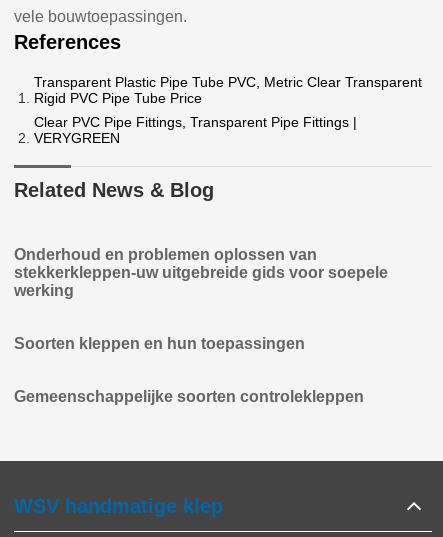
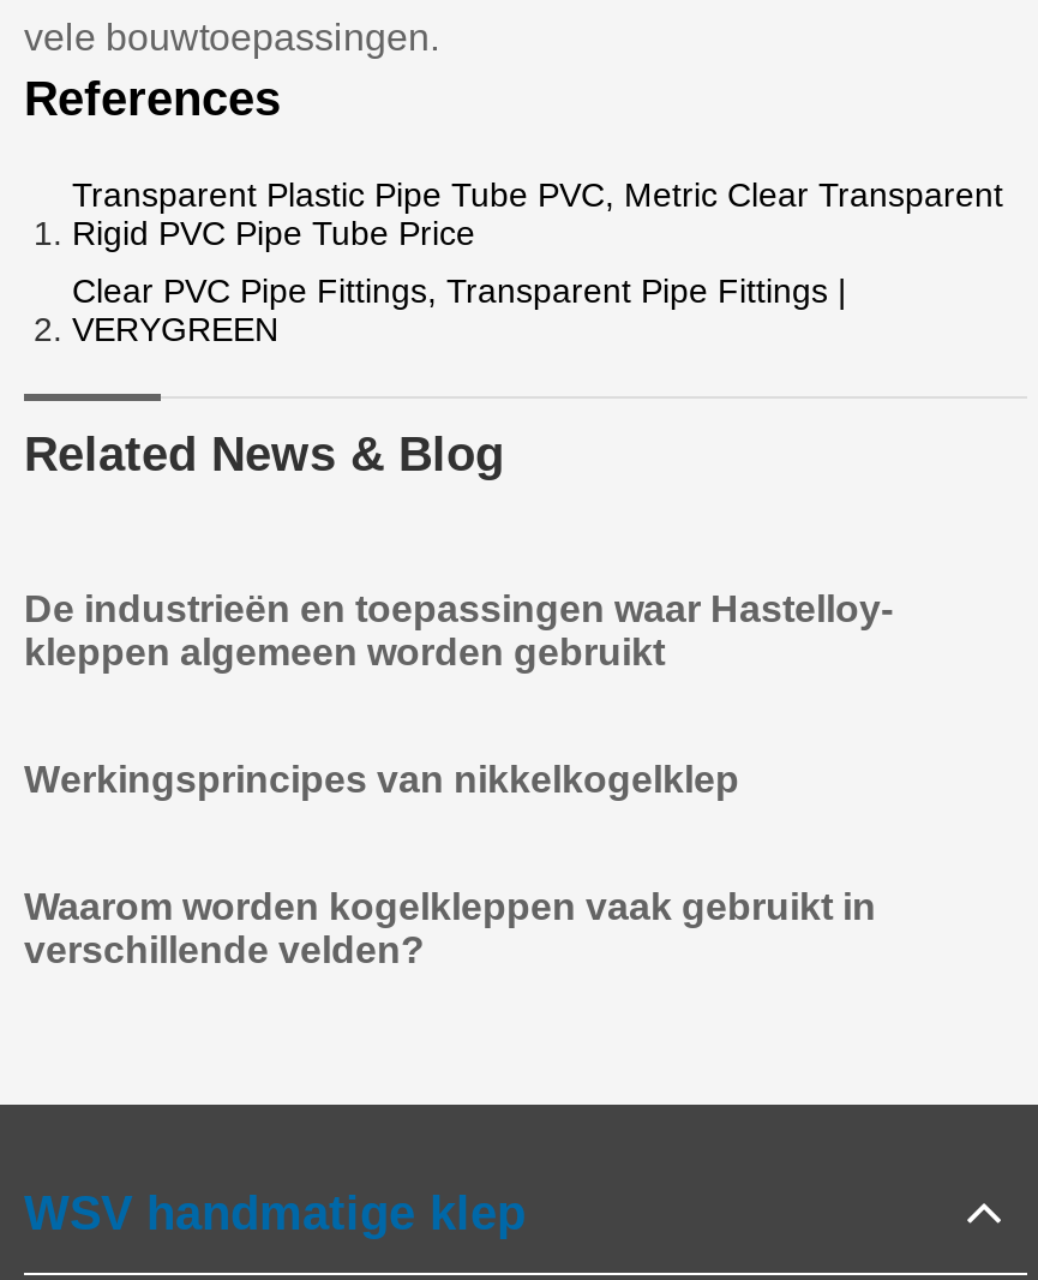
- Onderhoud en problemen oplossen van
- stekkerkleppen-uw uitgebreide gids voor soepele
- werking
+ De industrieën en toepassingen waar Hastelloy-
+ kleppen algemeen worden gebruikt

- Soorten kleppen en hun toepassingen
+ Werkingsprincipes van nikkelkogelklep

- Gemeenschappelijke soorten controlekleppen
+ Waarom worden kogelkleppen vaak gebruikt in
+ verschillende velden?
